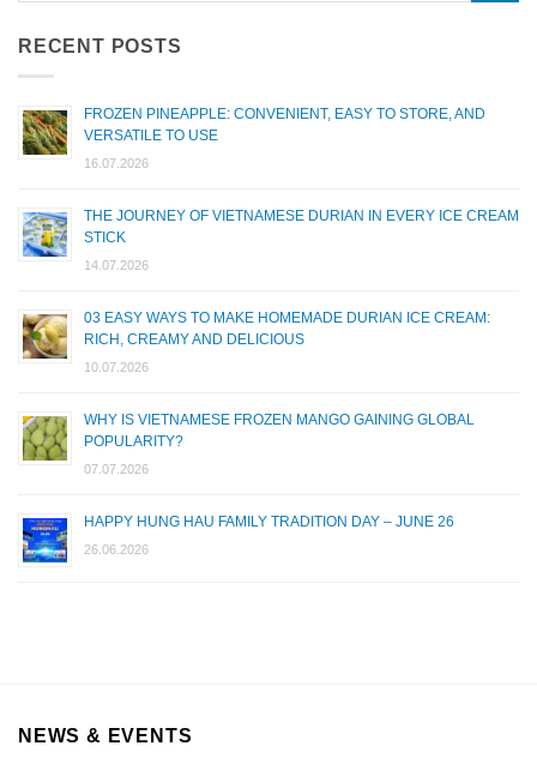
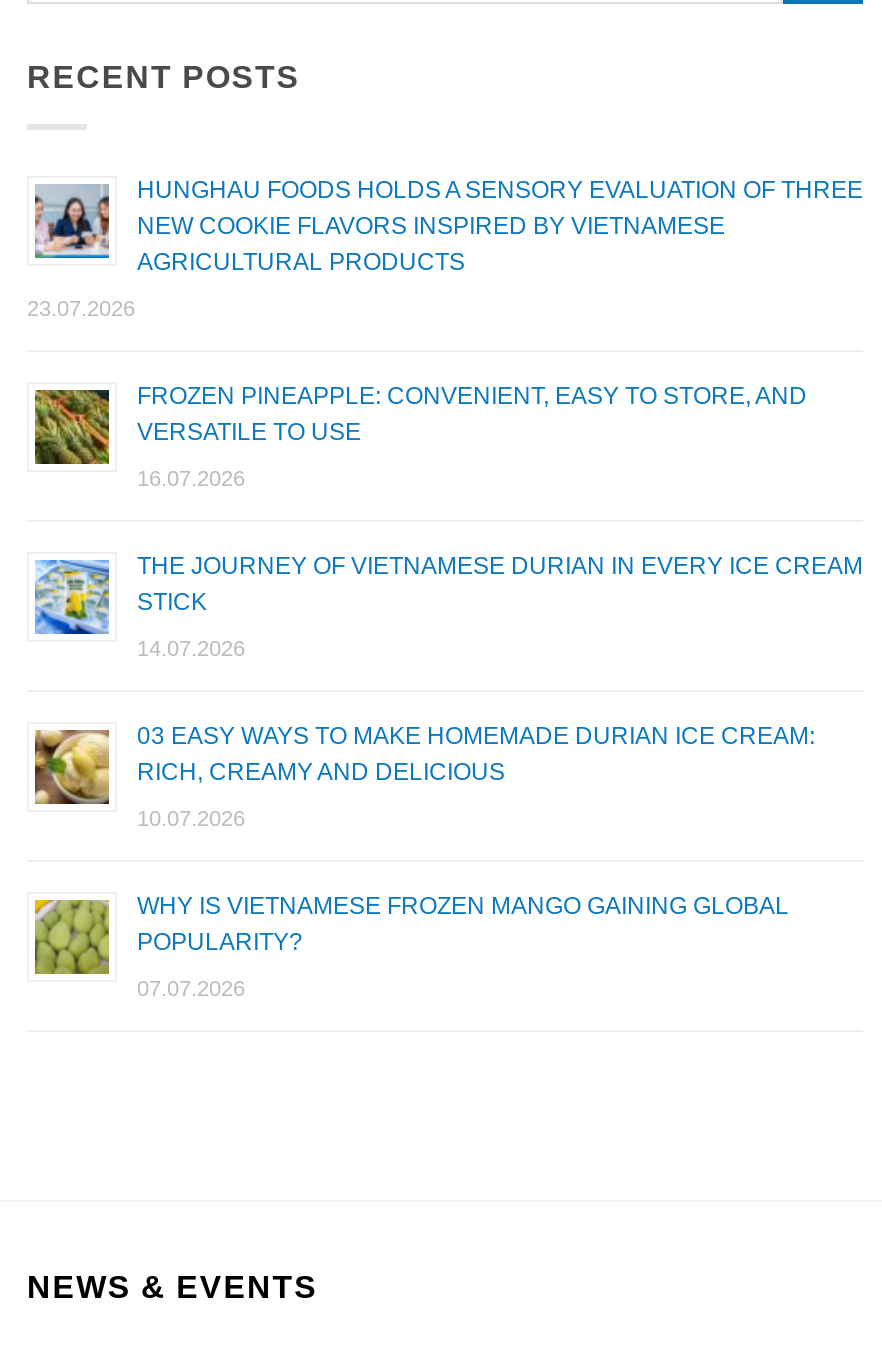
+ [image]
+ HUNGHAU FOODS HOLDS A SENSORY EVALUATION OF THREE
+ NEW COOKIE FLAVORS INSPIRED BY VIETNAMESE
+ AGRICULTURAL PRODUCTS
+ 23.07.2026

moved down: [image] | FROZEN PINEAPPLE: CONVENIENT, EASY TO STORE, AND | VERSATILE TO USE | ... | POPULARITY? | 07.07.2026

- [image]
- HAPPY HUNG HAU FAMILY TRADITION DAY – JUNE 26
- 26.06.2026
